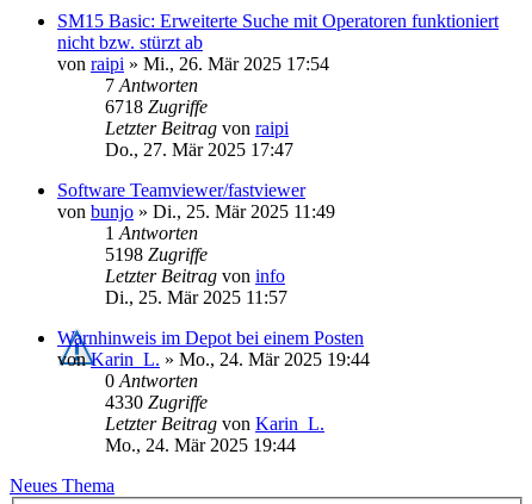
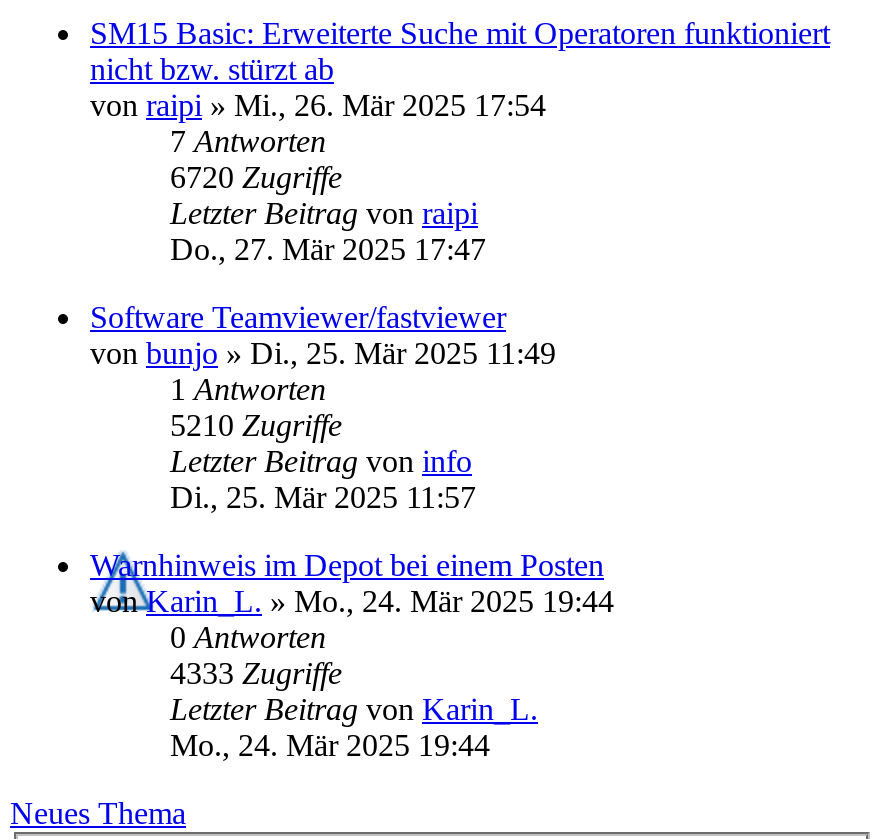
- 6718 Zugriffe
+ 6720 Zugriffe

- 5198 Zugriffe
+ 5210 Zugriffe

- 4330 Zugriffe
+ 4333 Zugriffe
